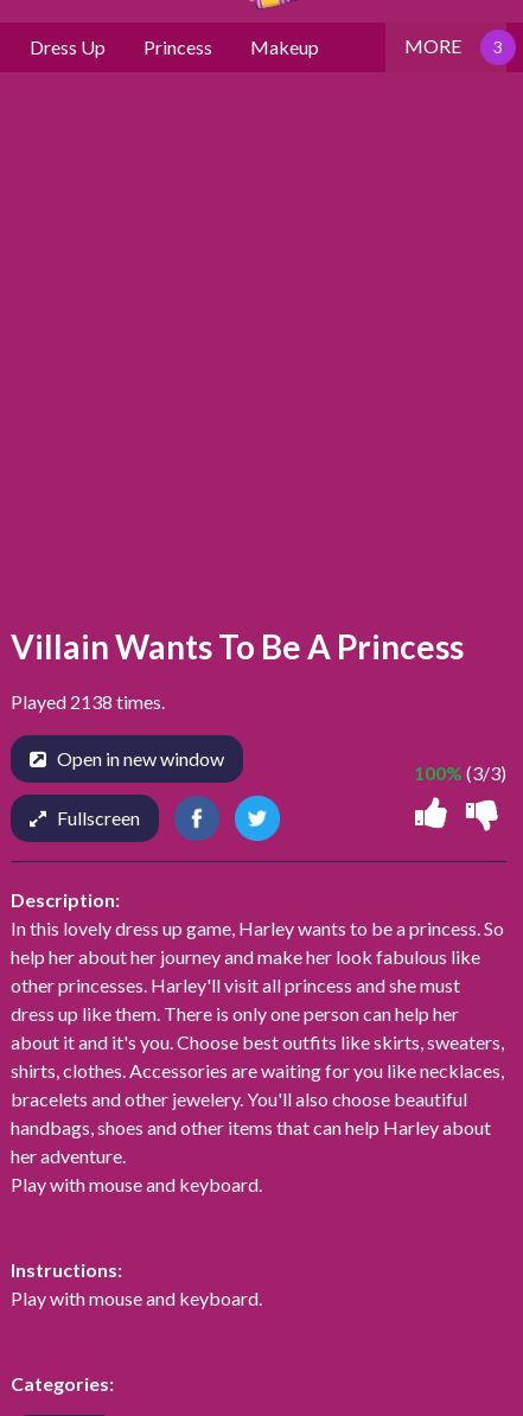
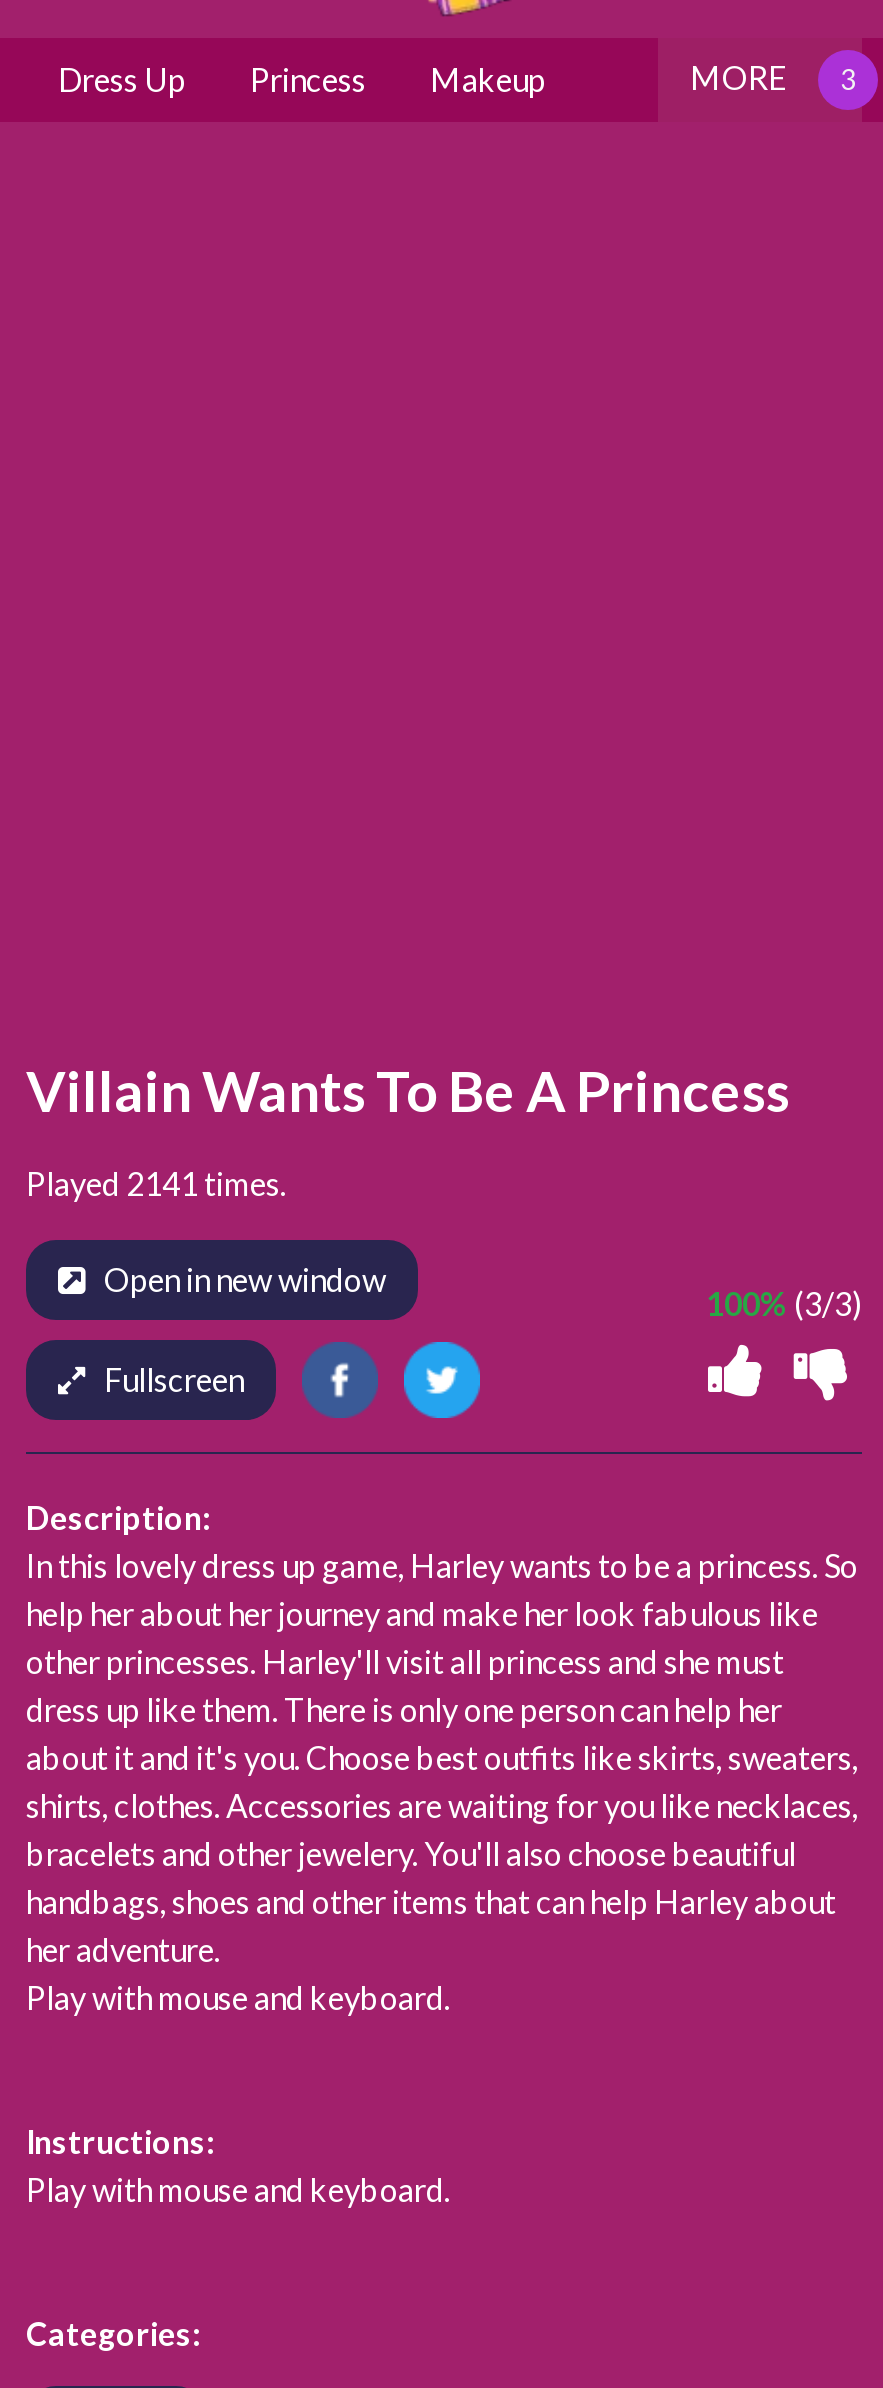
- Played 2138 times.
+ Played 2141 times.
